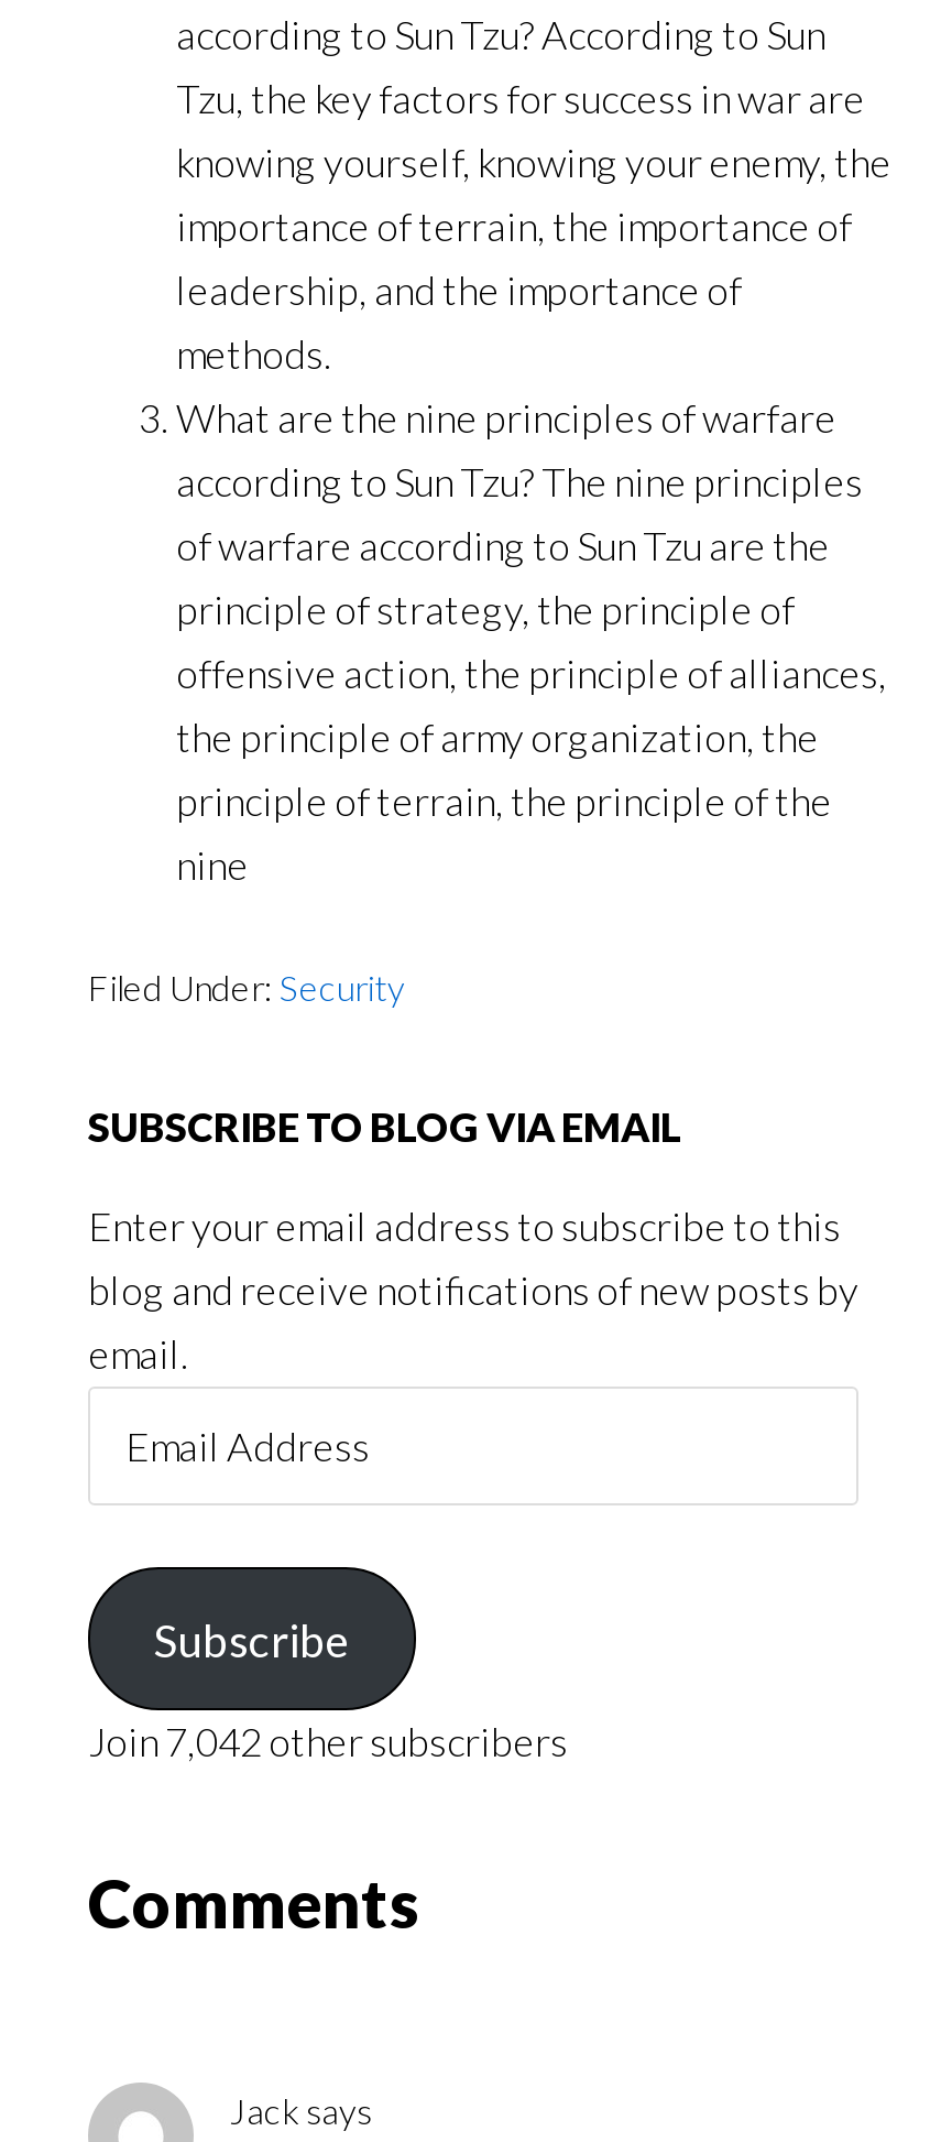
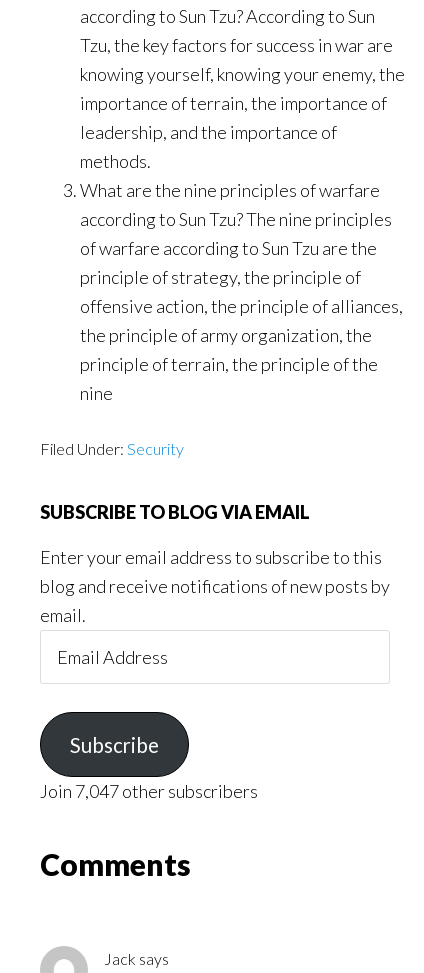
- Join 7,042 other subscribers
+ Join 7,047 other subscribers
